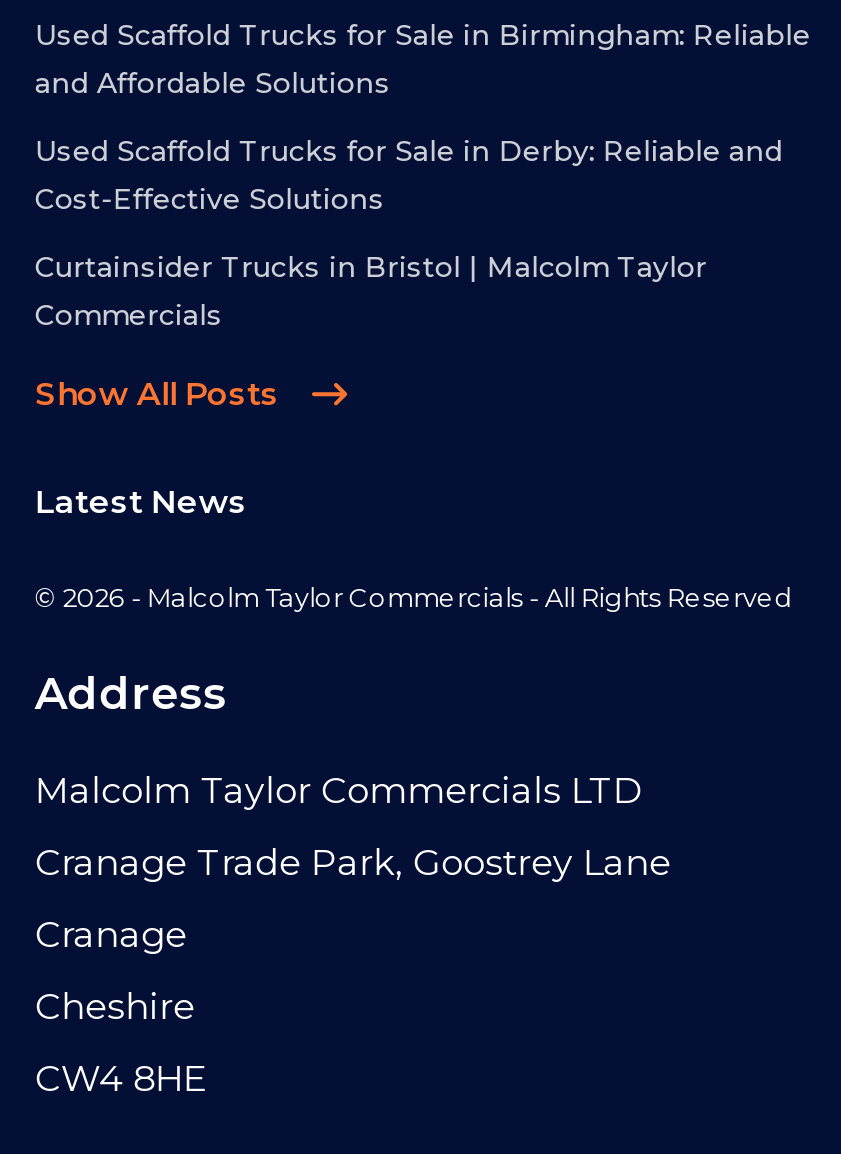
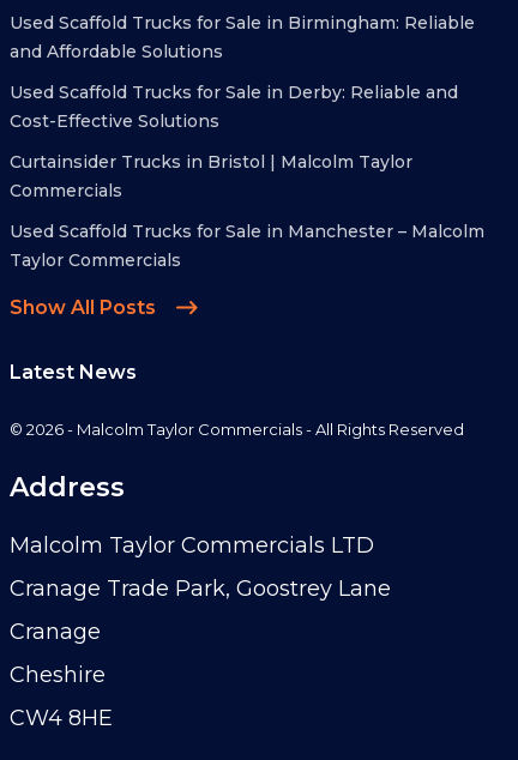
+ Used Scaffold Trucks for Sale in Manchester – Malcolm
+ Taylor Commercials
